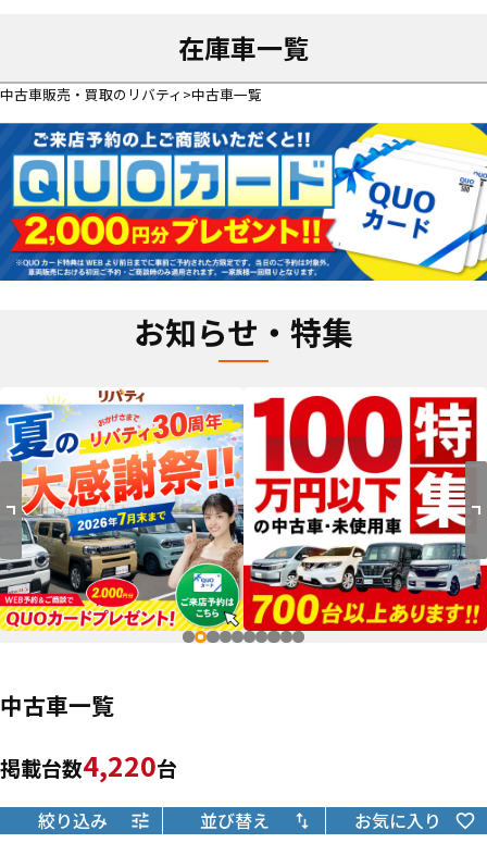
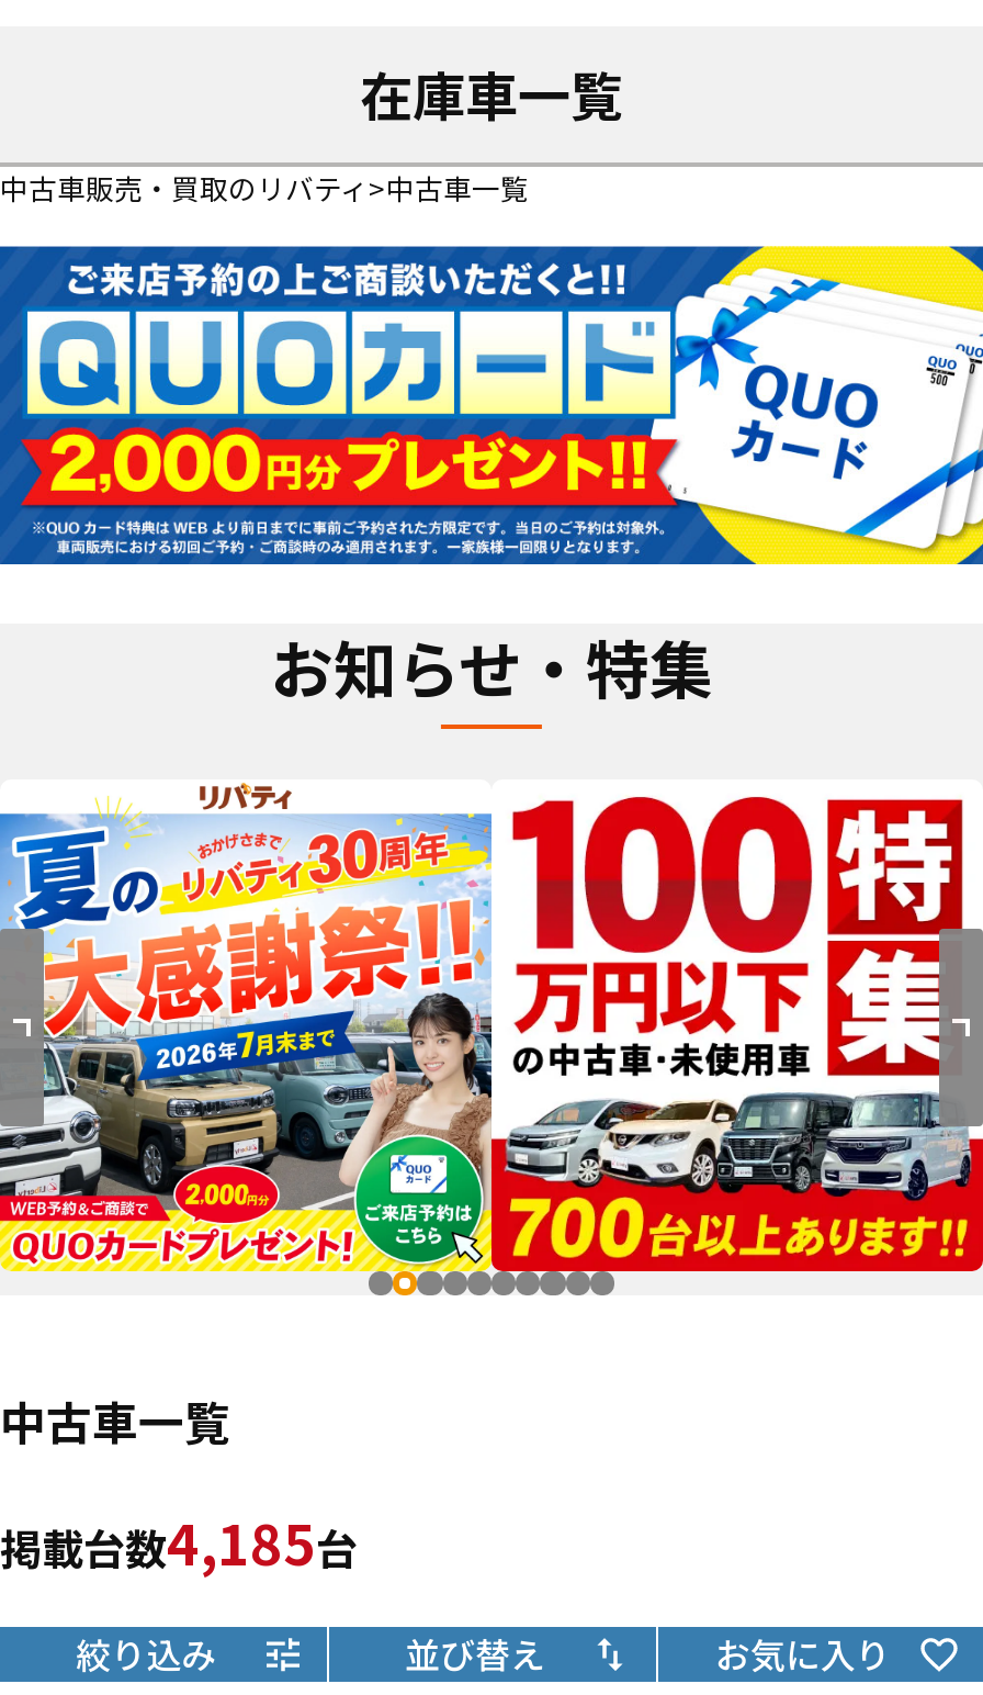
- 掲載台数4,220台
+ 掲載台数4,185台
